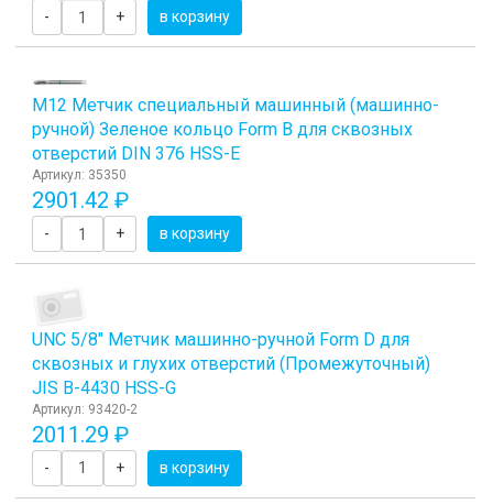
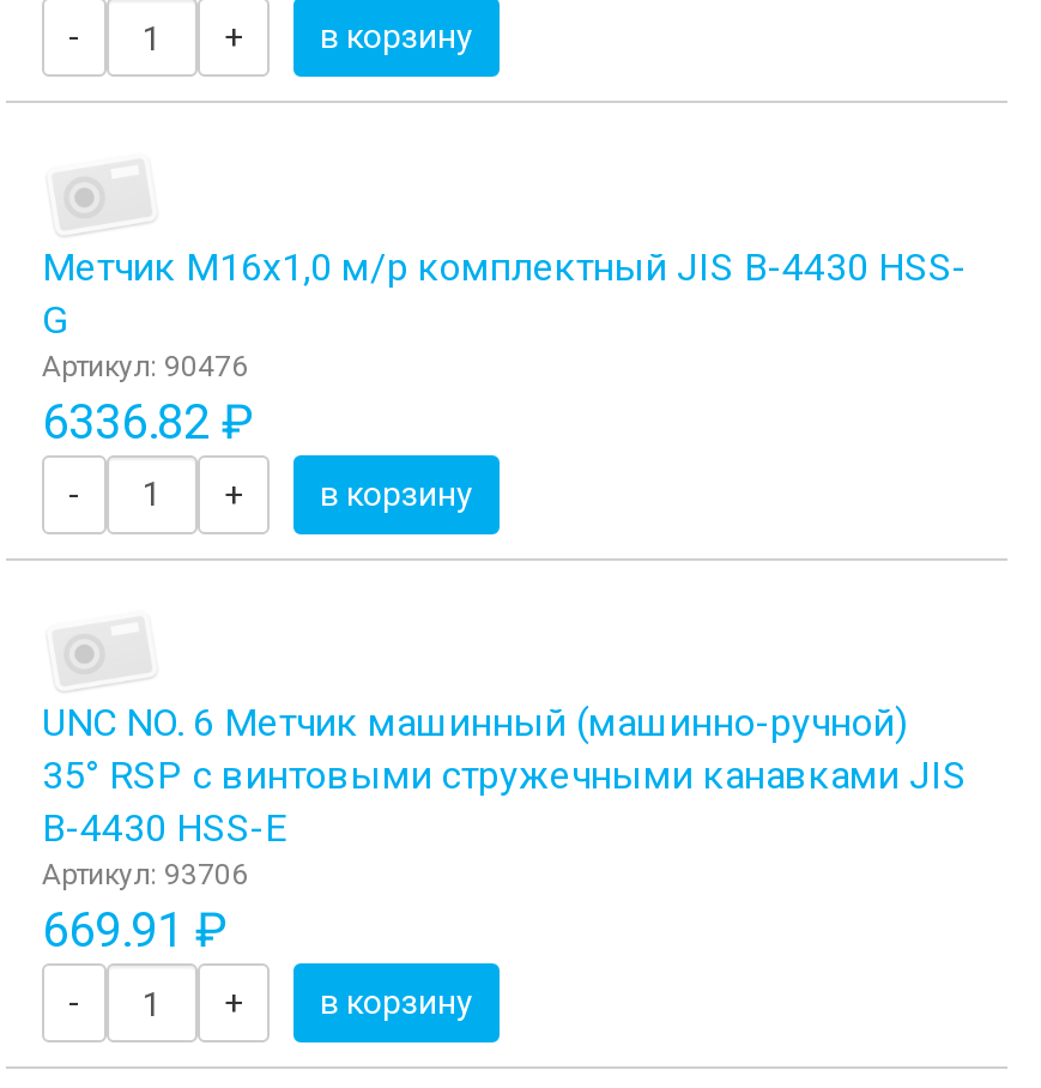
- М12 Метчик специальный машинный (машинно-
- ручной) Зеленое кольцо Form B для сквозных
- отверстий DIN 376 HSS-E
- Артикул: 35350
- 2901.42 ₽
+ Метчик М16x1,0 м/р комплектный JIS B-4430 HSS-
+ G
+ Артикул: 90476
+ 6336.82 ₽

- UNC 5/8" Метчик машинно-ручной Form D для
- сквозных и глухих отверстий (Промежуточный)
- JIS B-4430 HSS-G
- Артикул: 93420-2
- 2011.29 ₽
+ UNC NO. 6 Метчик машинный (машинно-ручной)
+ 35° RSP с винтовыми стружечными канавками JIS
+ B-4430 HSS-E
+ Артикул: 93706
+ 669.91 ₽
